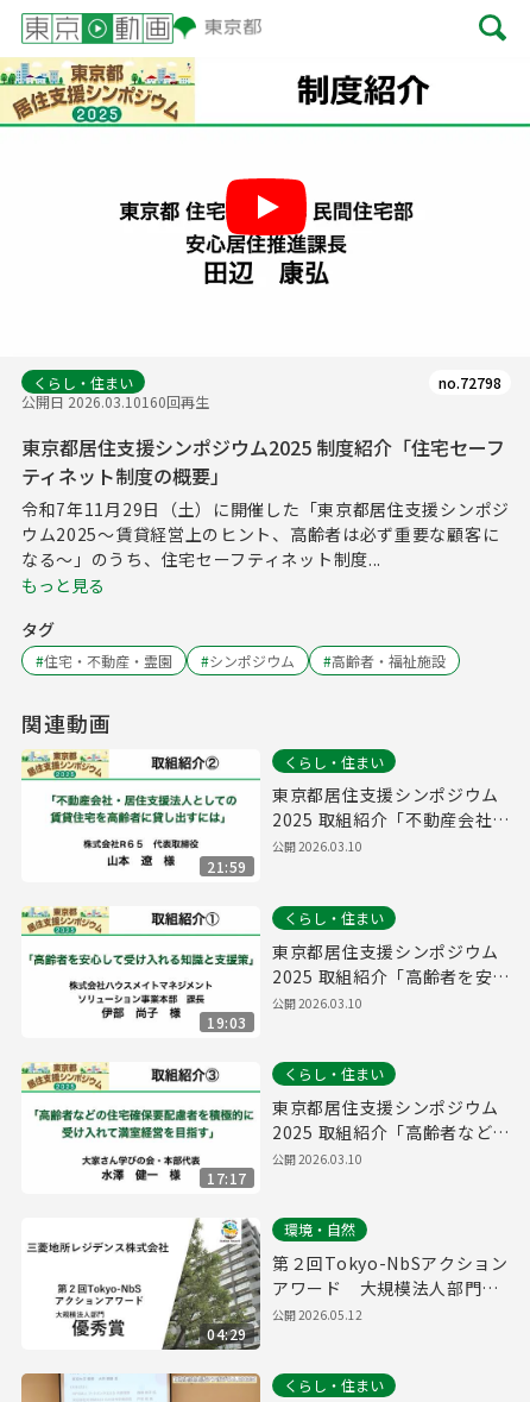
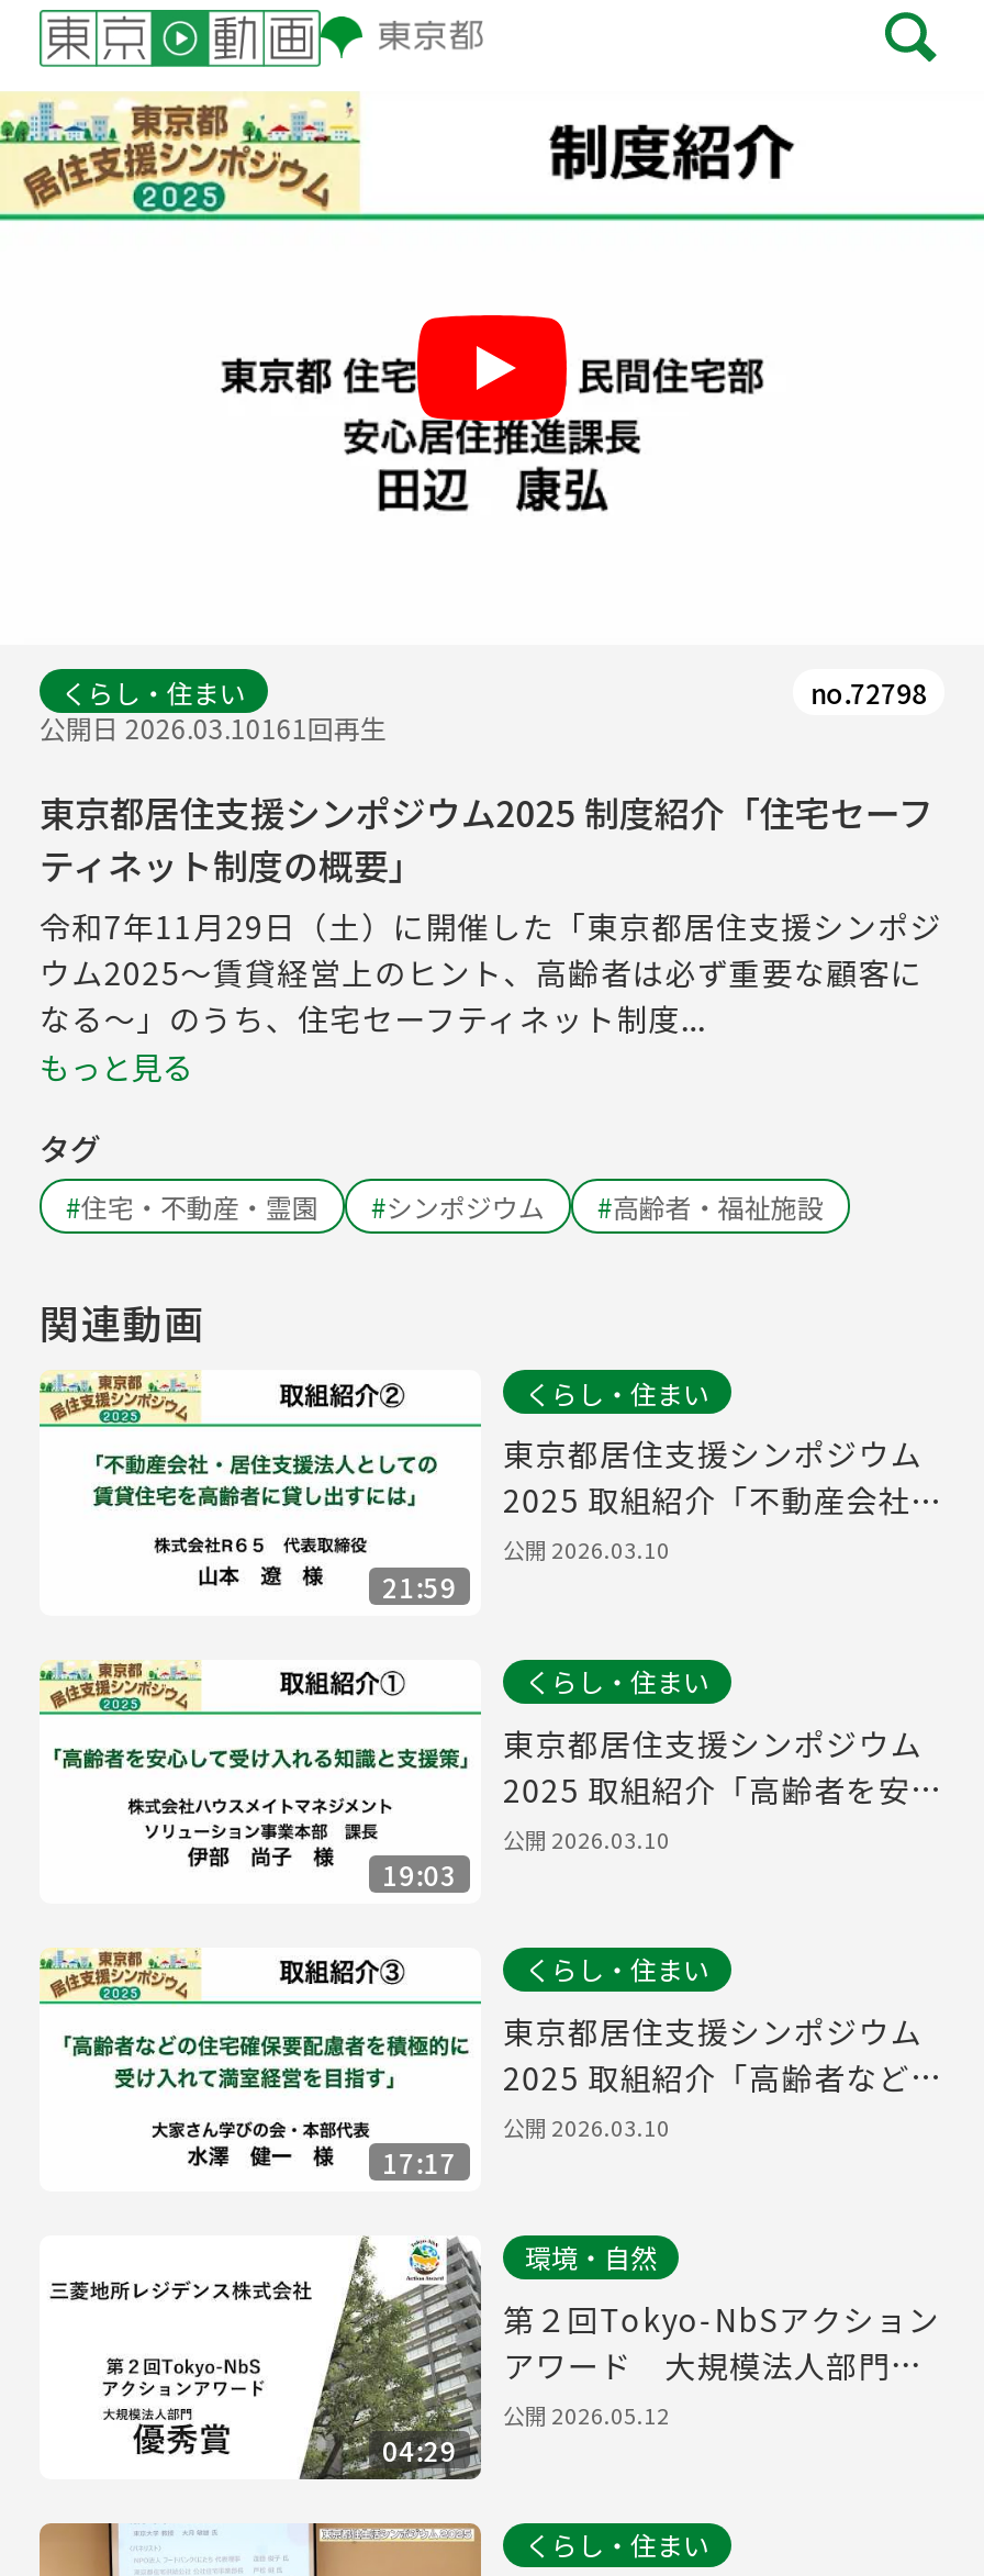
- 公開日 2026.03.10160回再生
+ 公開日 2026.03.10161回再生
